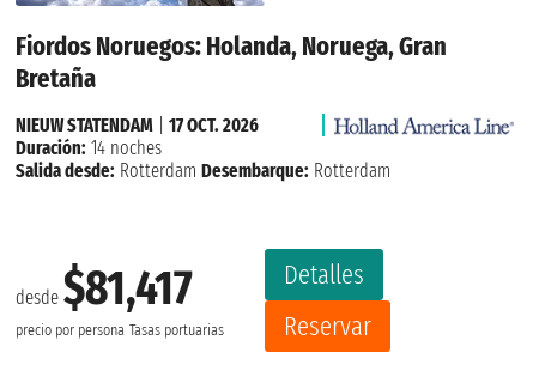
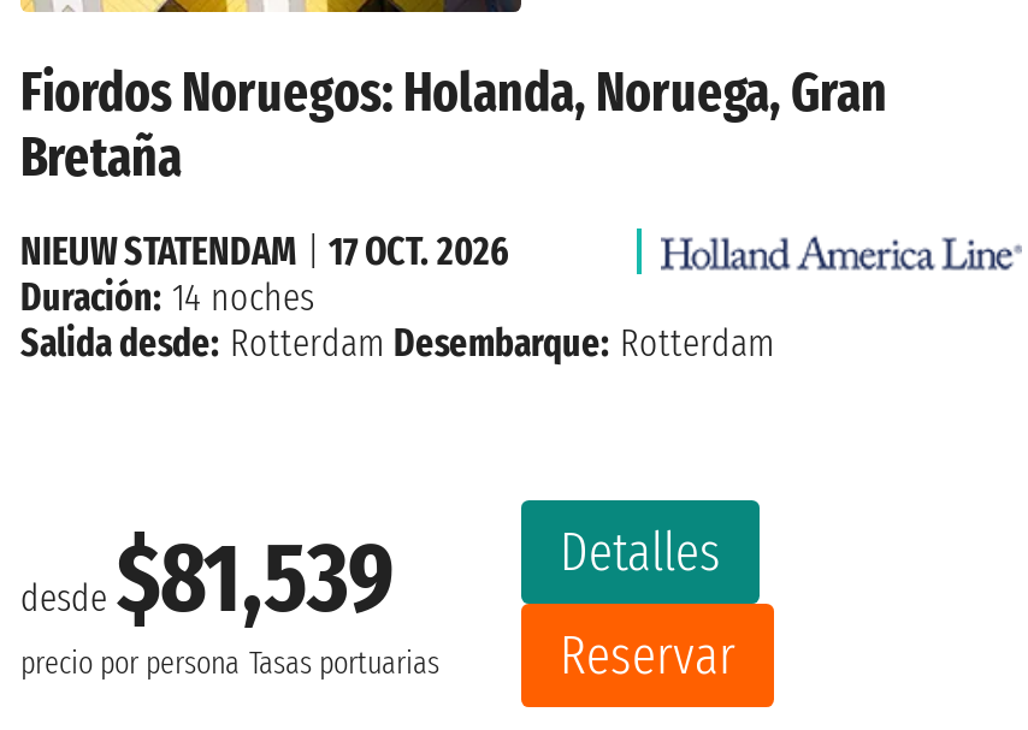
- desde$81,417
+ desde$81,539
